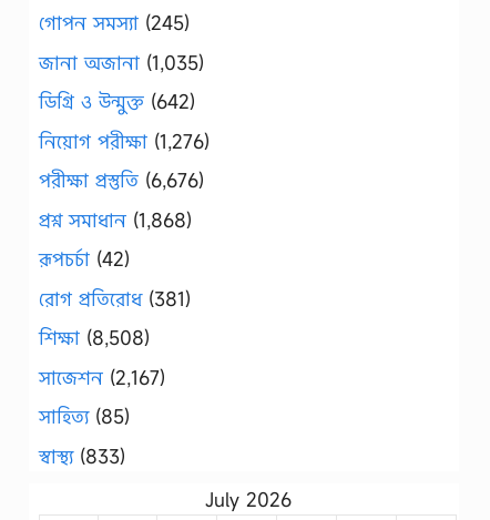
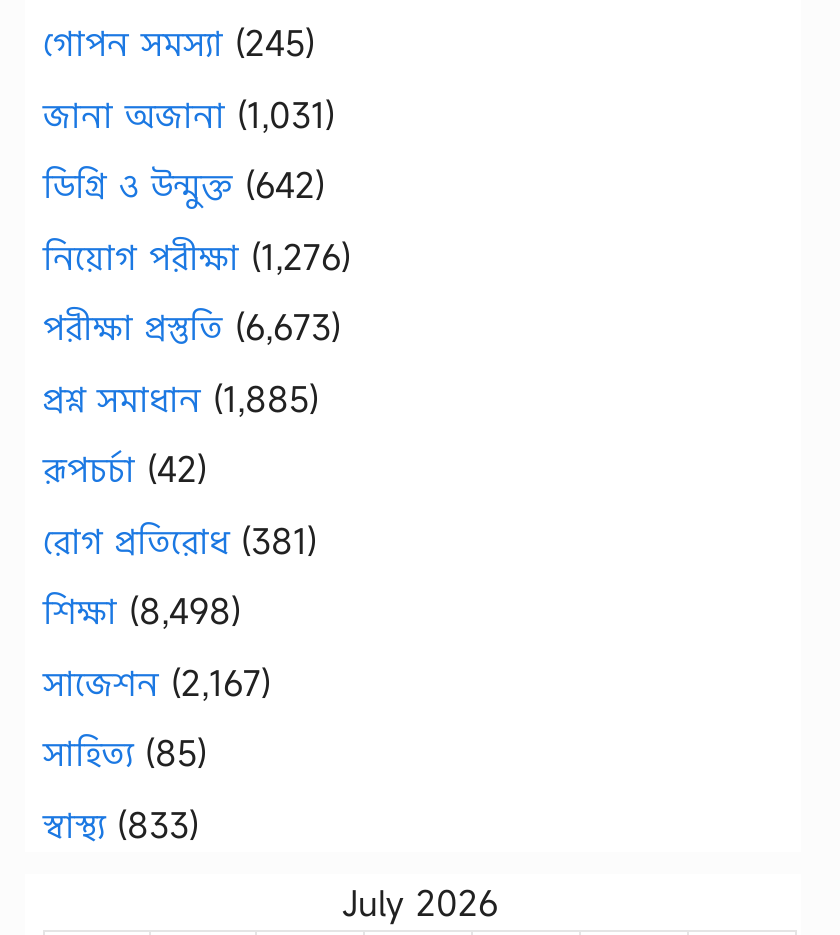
- জানা অজানা (1,035)
+ জানা অজানা (1,031)

- পরীক্ষা প্রস্তুতি (6,676)
+ পরীক্ষা প্রস্তুতি (6,673)

- প্রশ্ন সমাধান (1,868)
+ প্রশ্ন সমাধান (1,885)

- শিক্ষা (8,508)
+ শিক্ষা (8,498)
